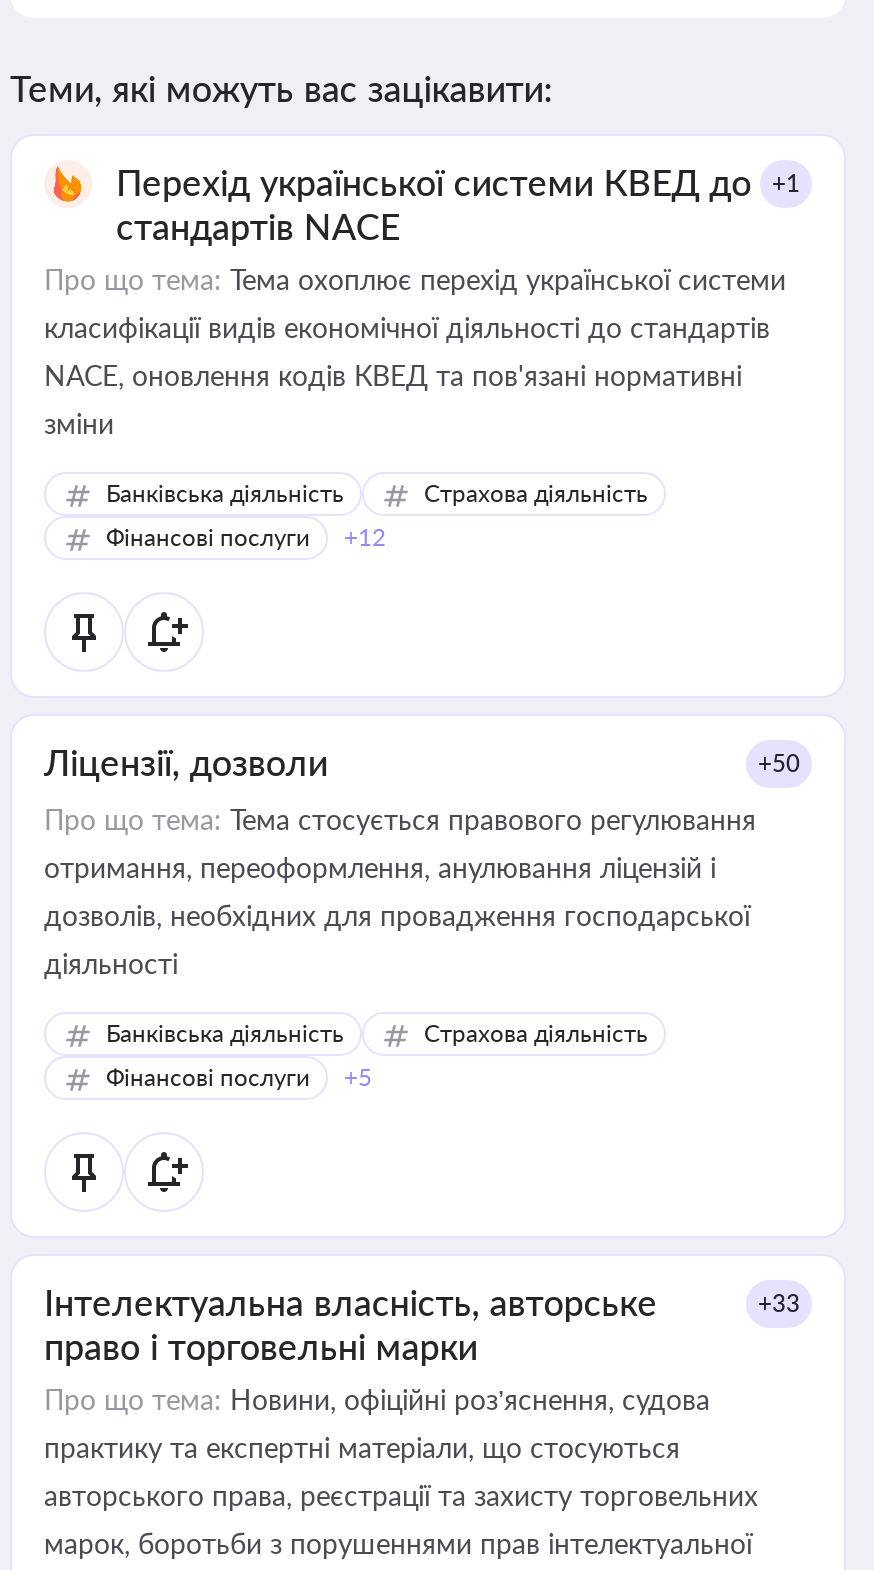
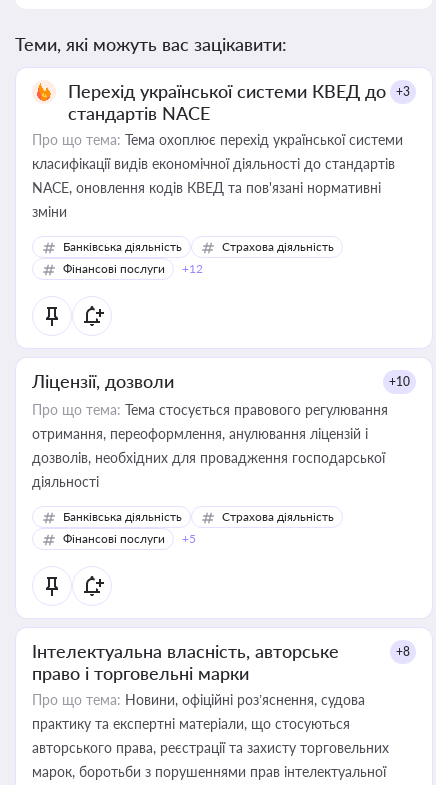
- Перехід української системи КВЕД до +1
+ Перехід української системи КВЕД до +3

- +50
+ +10

- +33
+ +8
